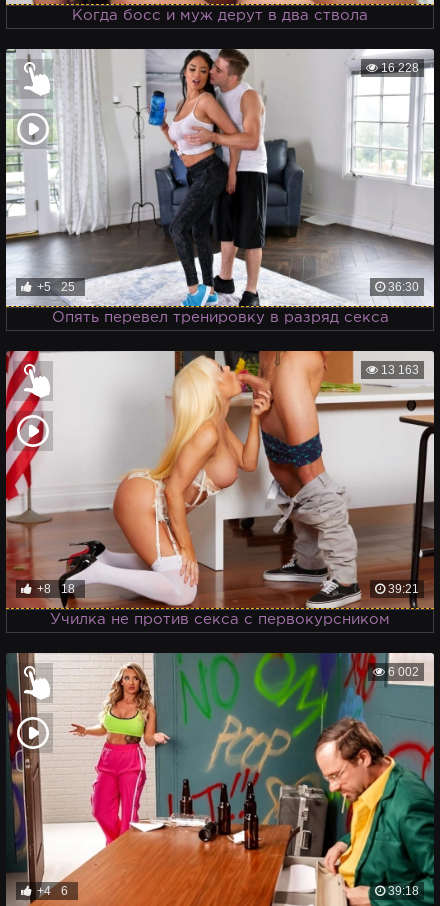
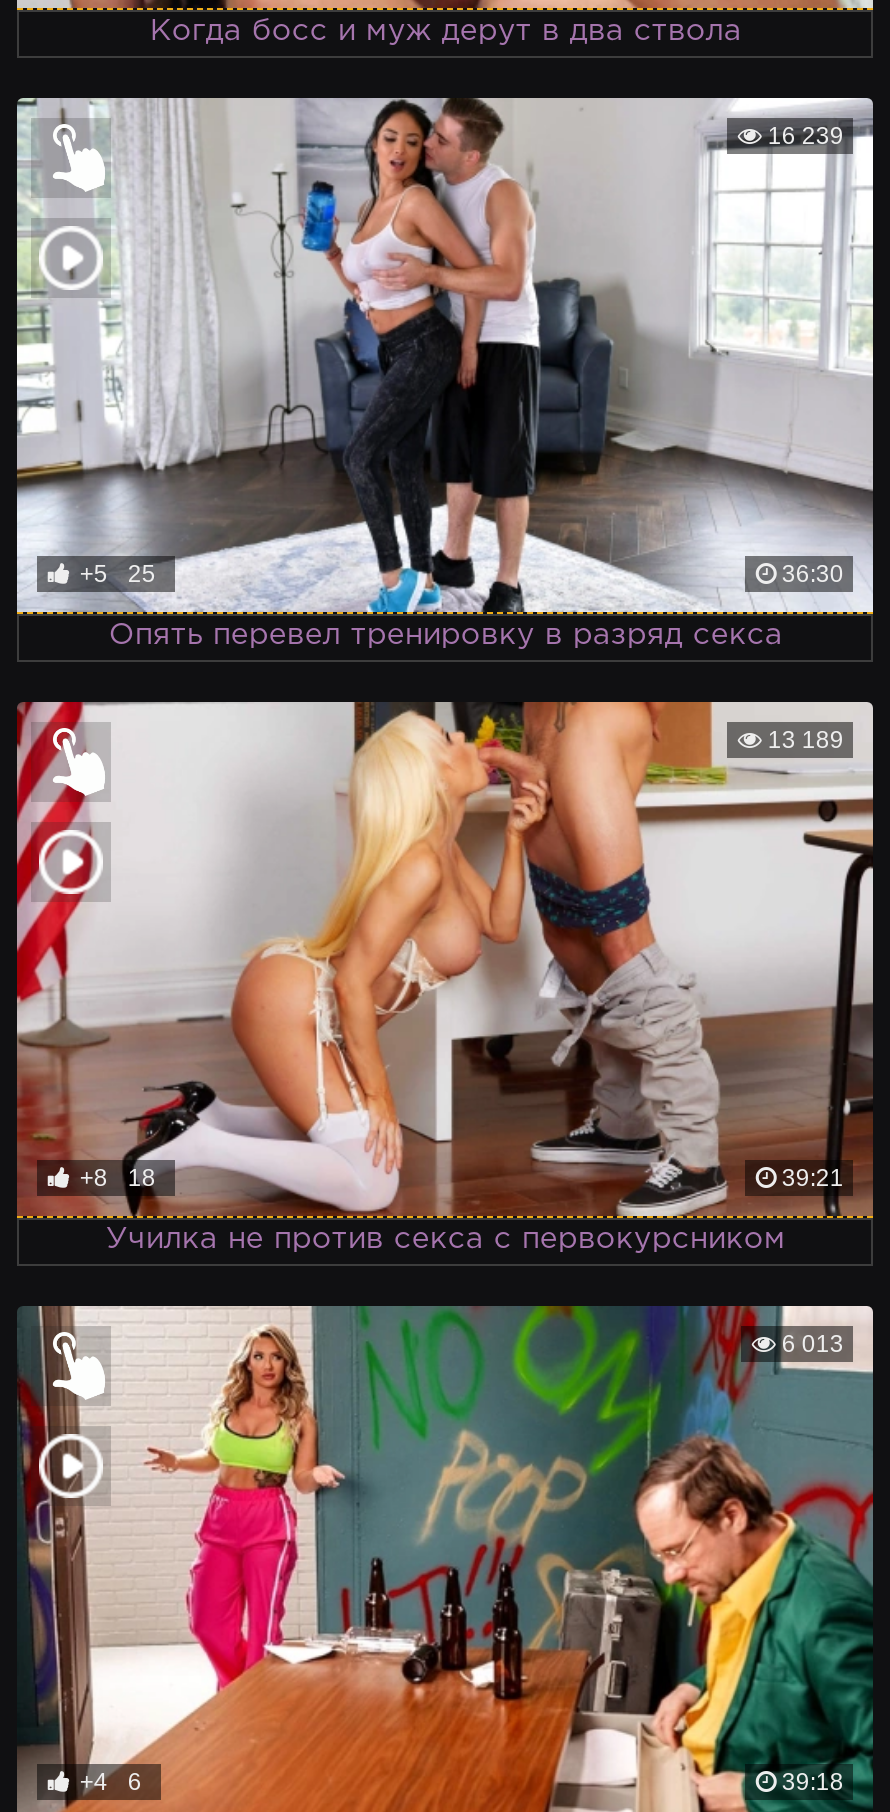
- 16 228
+ 16 239

- 13 163
+ 13 189

- 6 002
+ 6 013
